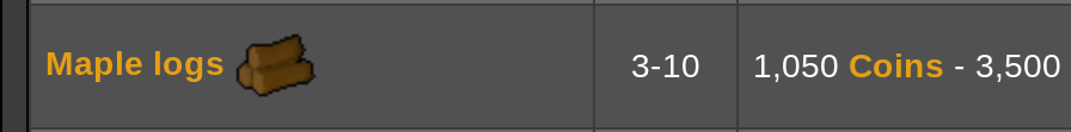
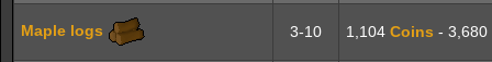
- 3-10 1,050 Coins - 3,500
+ 3-10 1,104 Coins - 3,680
